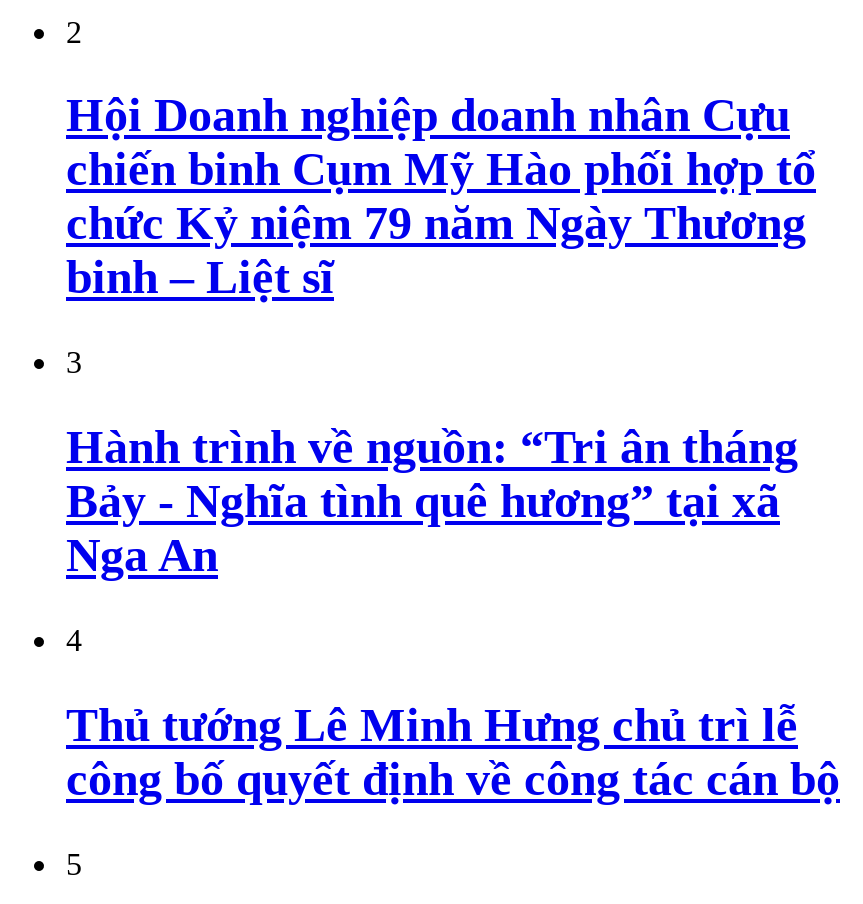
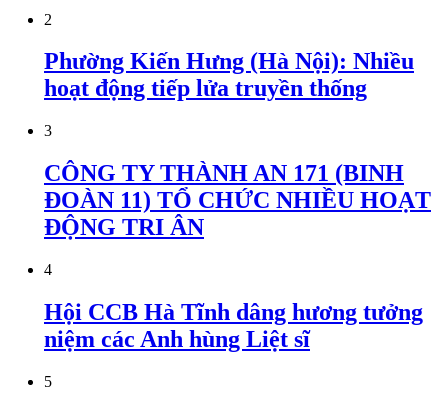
- Hội Doanh nghiệp doanh nhân Cựu
- chiến binh Cụm Mỹ Hào phối hợp tổ
- chức Kỷ niệm 79 năm Ngày Thương
- binh – Liệt sĩ
+ Phường Kiến Hưng (Hà Nội): Nhiều
+ hoạt động tiếp lửa truyền thống

- Hành trình về nguồn: “Tri ân tháng
- Bảy - Nghĩa tình quê hương” tại xã
- Nga An
+ CÔNG TY THÀNH AN 171 (BINH
+ ĐOÀN 11) TỔ CHỨC NHIỀU HOẠT
+ ĐỘNG TRI ÂN

- Thủ tướng Lê Minh Hưng chủ trì lễ
- công bố quyết định về công tác cán bộ
+ Hội CCB Hà Tĩnh dâng hương tưởng
+ niệm các Anh hùng Liệt sĩ
